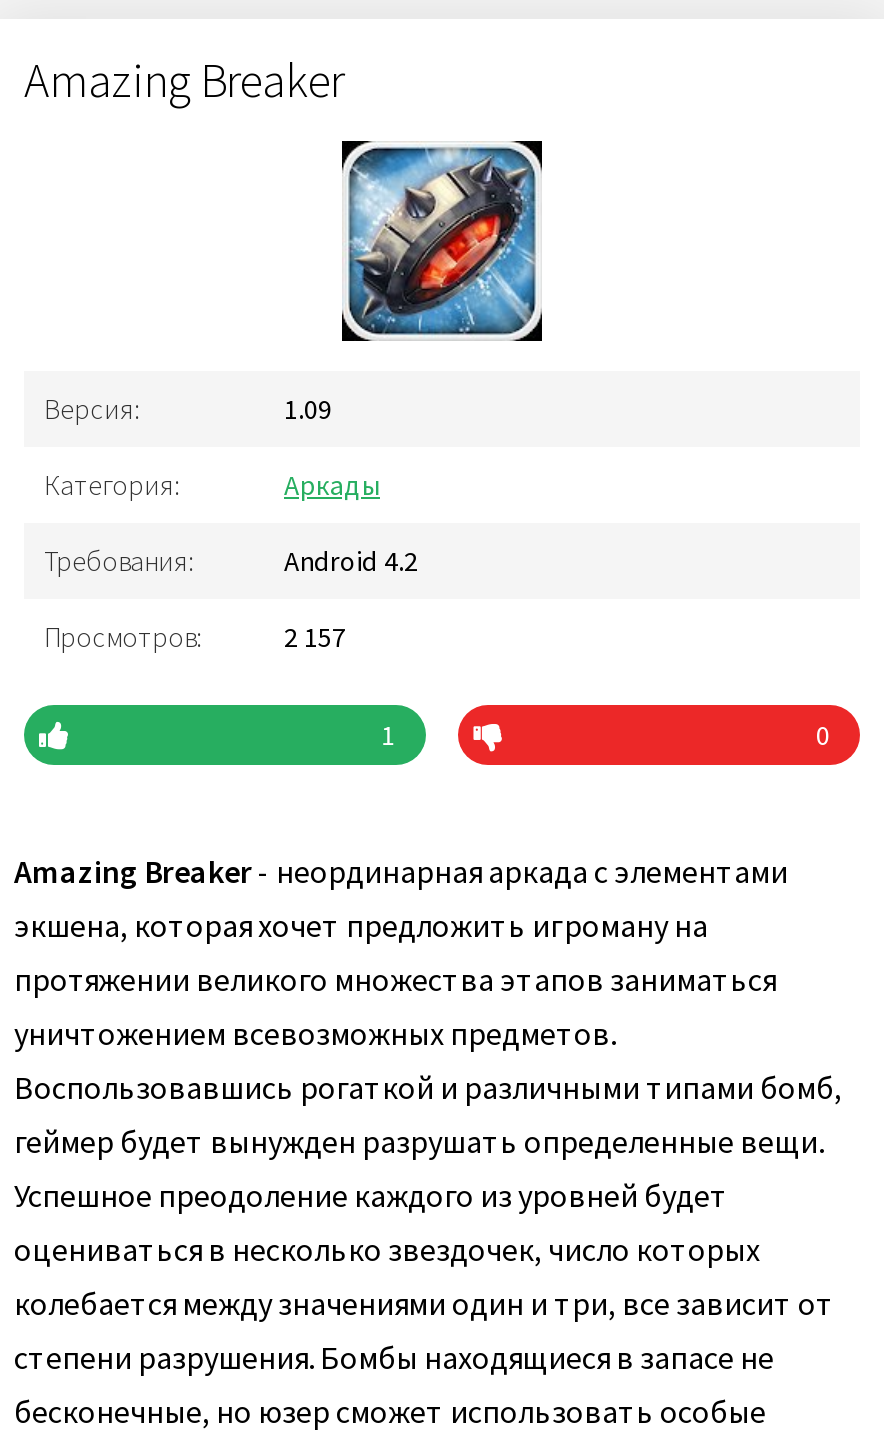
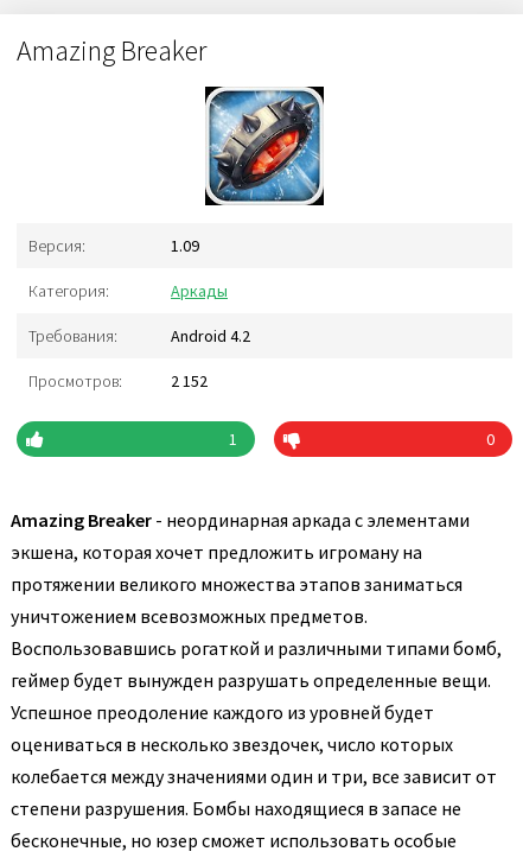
- 2 157
+ 2 152
